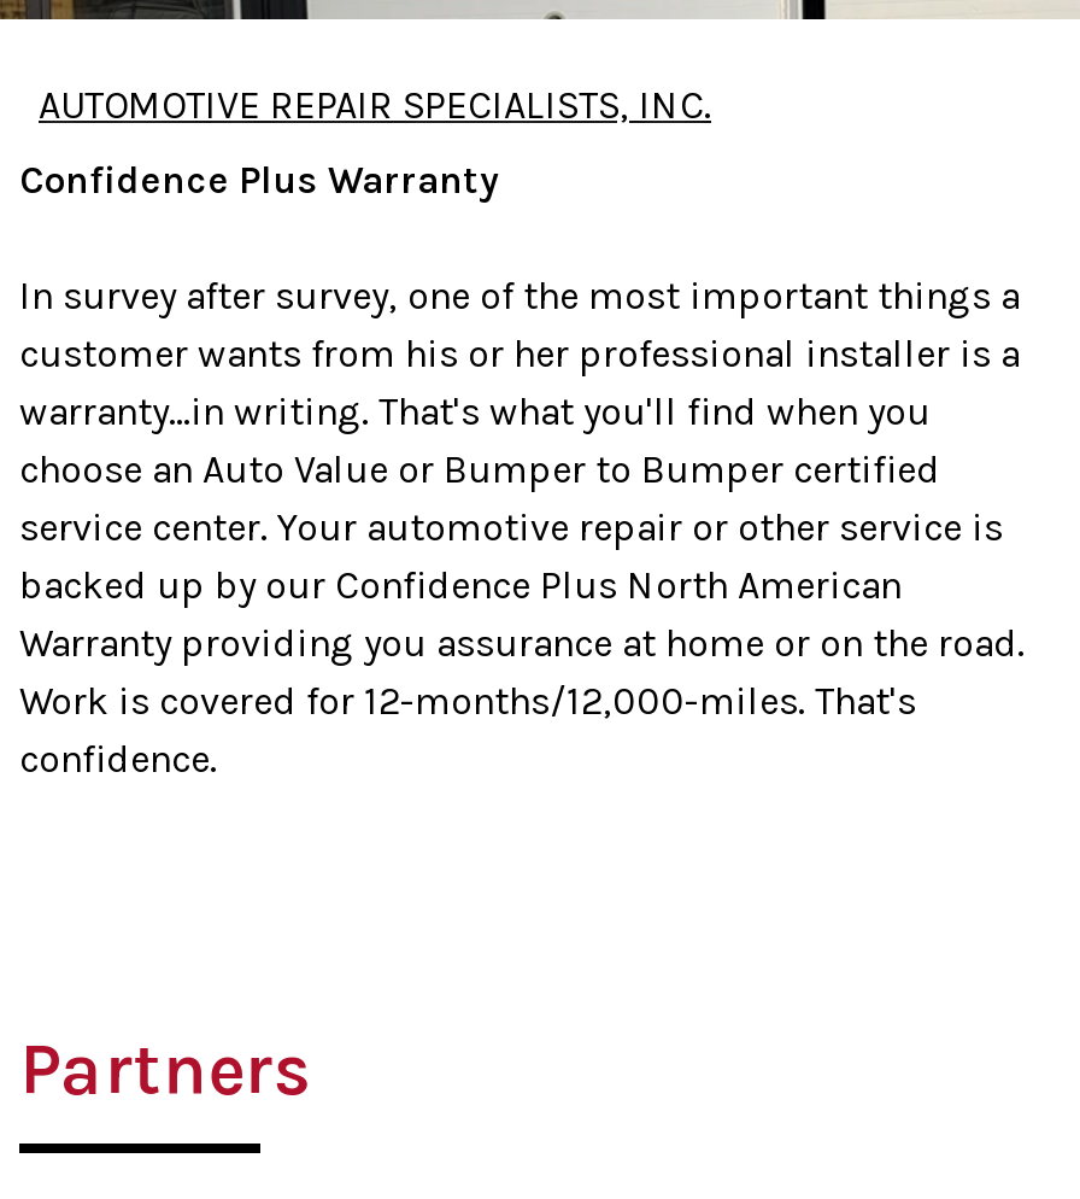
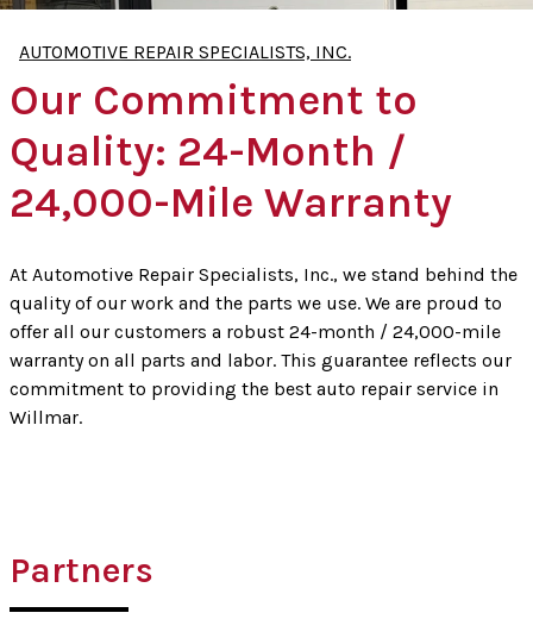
- Confidence Plus Warranty
+ Our Commitment to
+ Quality: 24-Month /
+ 24,000-Mile Warranty

- In survey after survey, one of the most important things a
- customer wants from his or her professional installer is a
- warranty...in writing. That's what you'll find when you
- choose an Auto Value or Bumper to Bumper certified
- service center. Your automotive repair or other service is
- backed up by our Confidence Plus North American
- Warranty providing you assurance at home or on the road.
- Work is covered for 12-months/12,000-miles. That's
- confidence.
+ At Automotive Repair Specialists, Inc., we stand behind the
+ quality of our work and the parts we use. We are proud to
+ offer all our customers a robust 24-month / 24,000-mile
+ warranty on all parts and labor. This guarantee reflects our
+ commitment to providing the best auto repair service in
+ Willmar.
